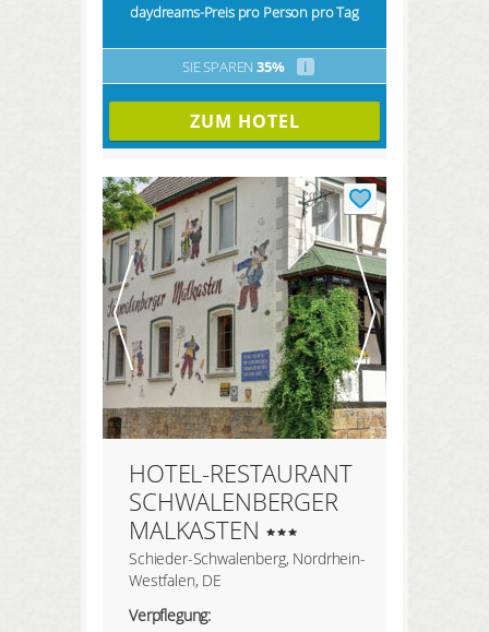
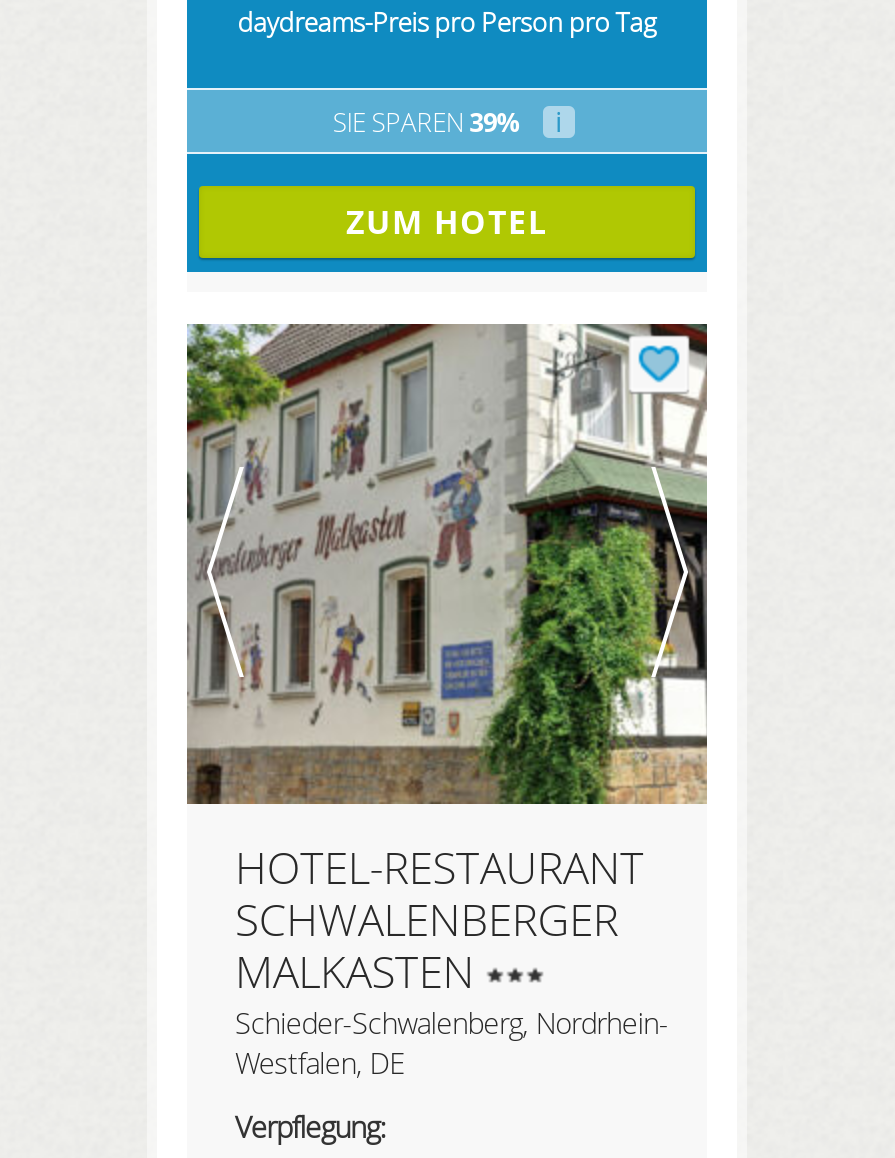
- SIE SPAREN 35%
+ SIE SPAREN 39%
